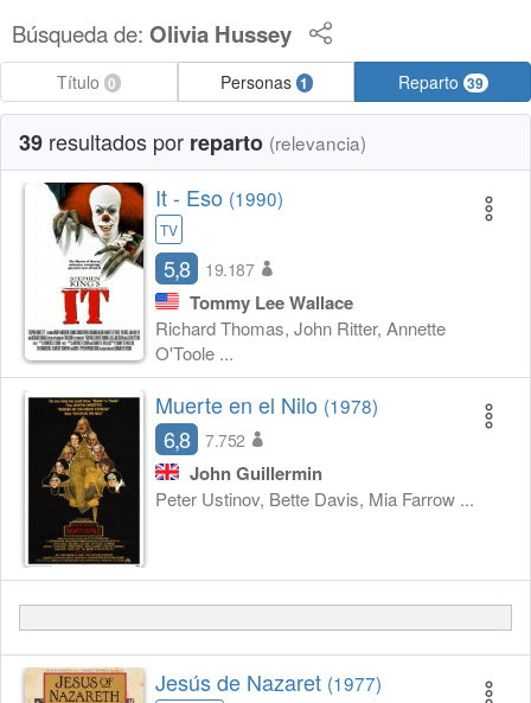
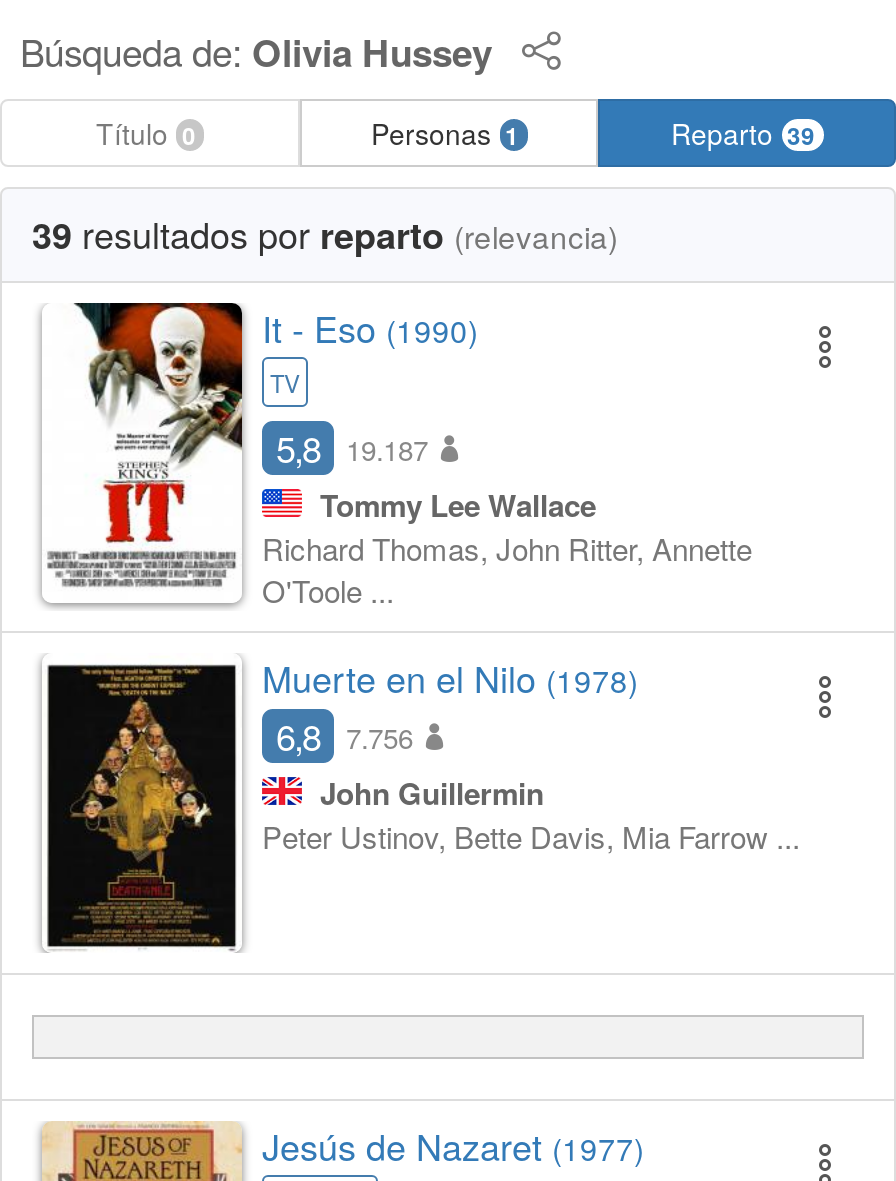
- 6,8 7.752
+ 6,8 7.756
